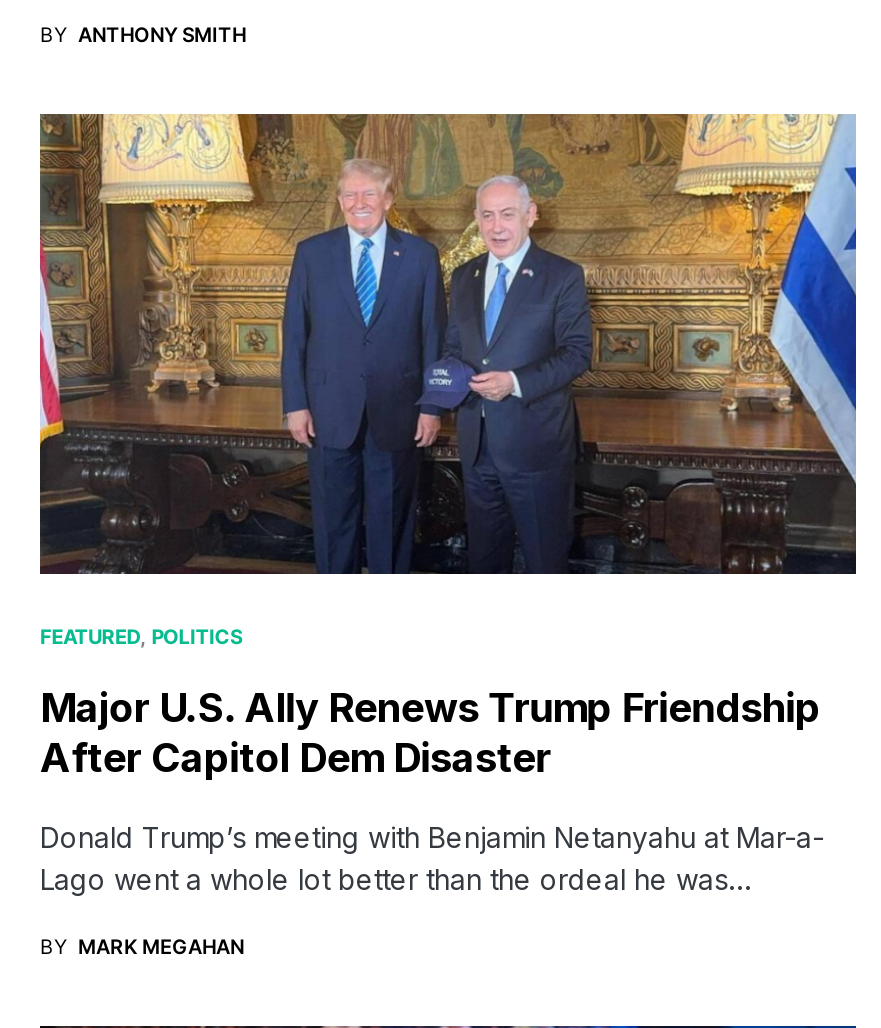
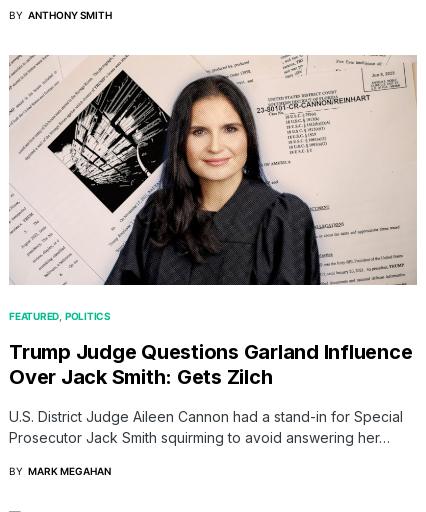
- [image]
+ [image]

- Major U.S. Ally Renews Trump Friendship
- After Capitol Dem Disaster
+ Trump Judge Questions Garland Influence
+ Over Jack Smith: Gets Zilch

- Donald Trump’s meeting with Benjamin Netanyahu at Mar-a-
- Lago went a whole lot better than the ordeal he was…
+ U.S. District Judge Aileen Cannon had a stand-in for Special
+ Prosecutor Jack Smith squirming to avoid answering her…
